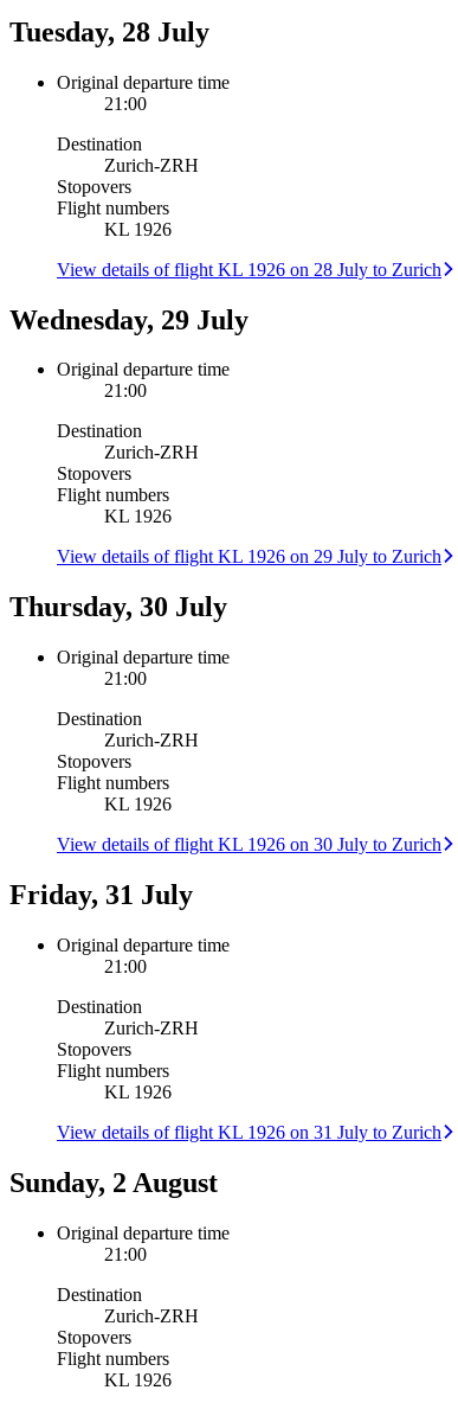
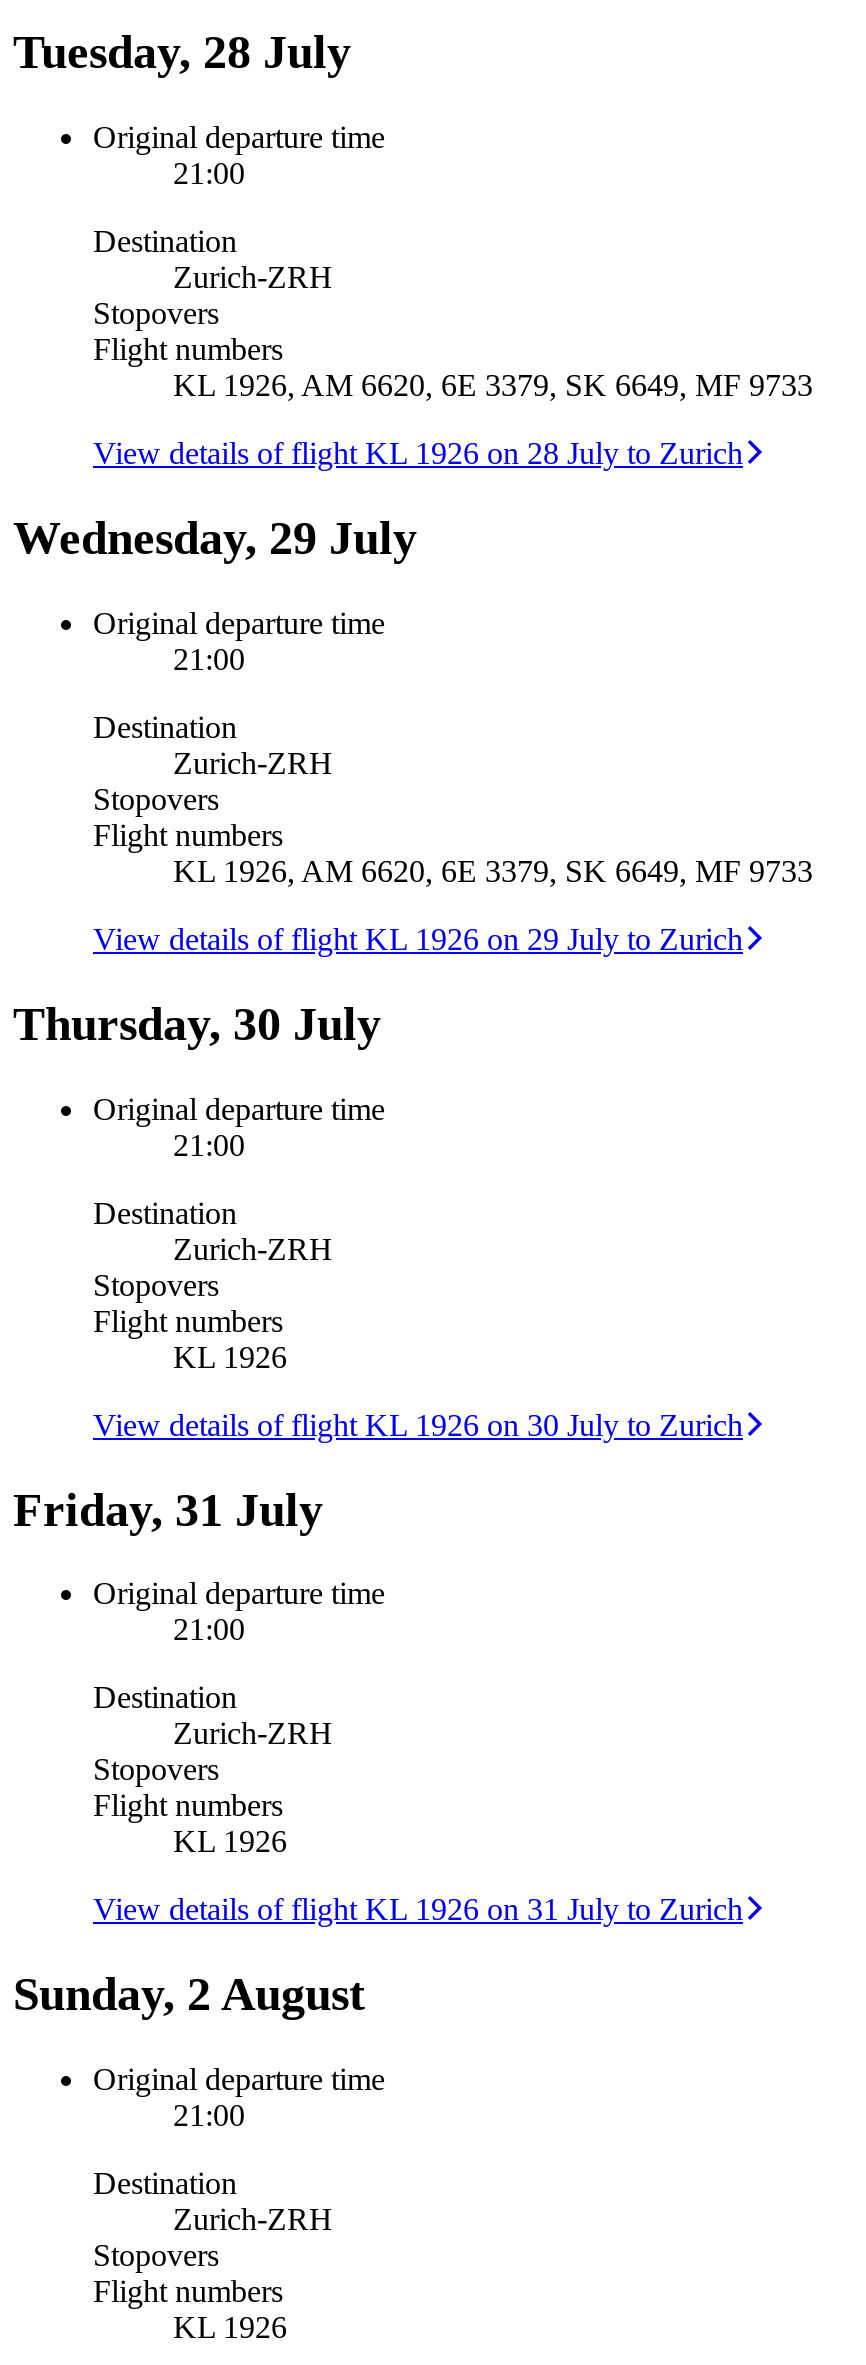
- KL 1926
+ KL 1926, AM 6620, 6E 3379, SK 6649, MF 9733

- KL 1926
+ KL 1926, AM 6620, 6E 3379, SK 6649, MF 9733
